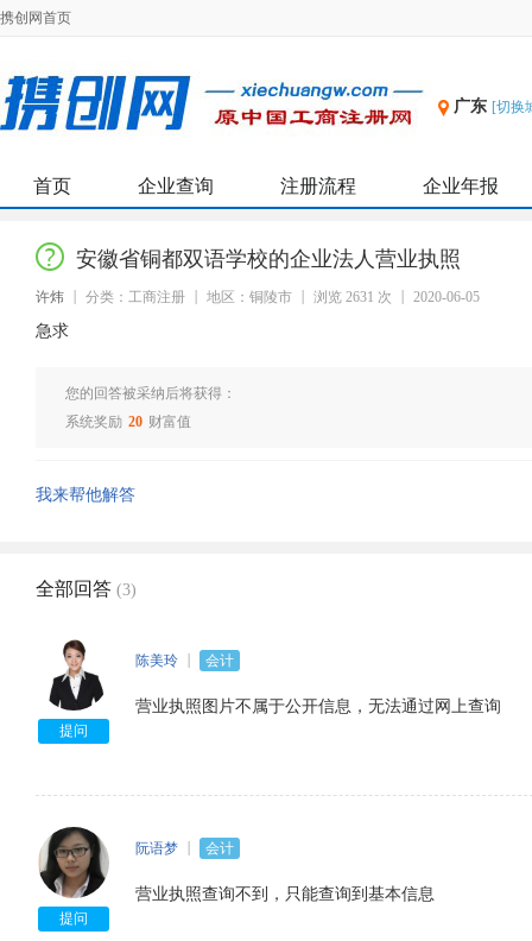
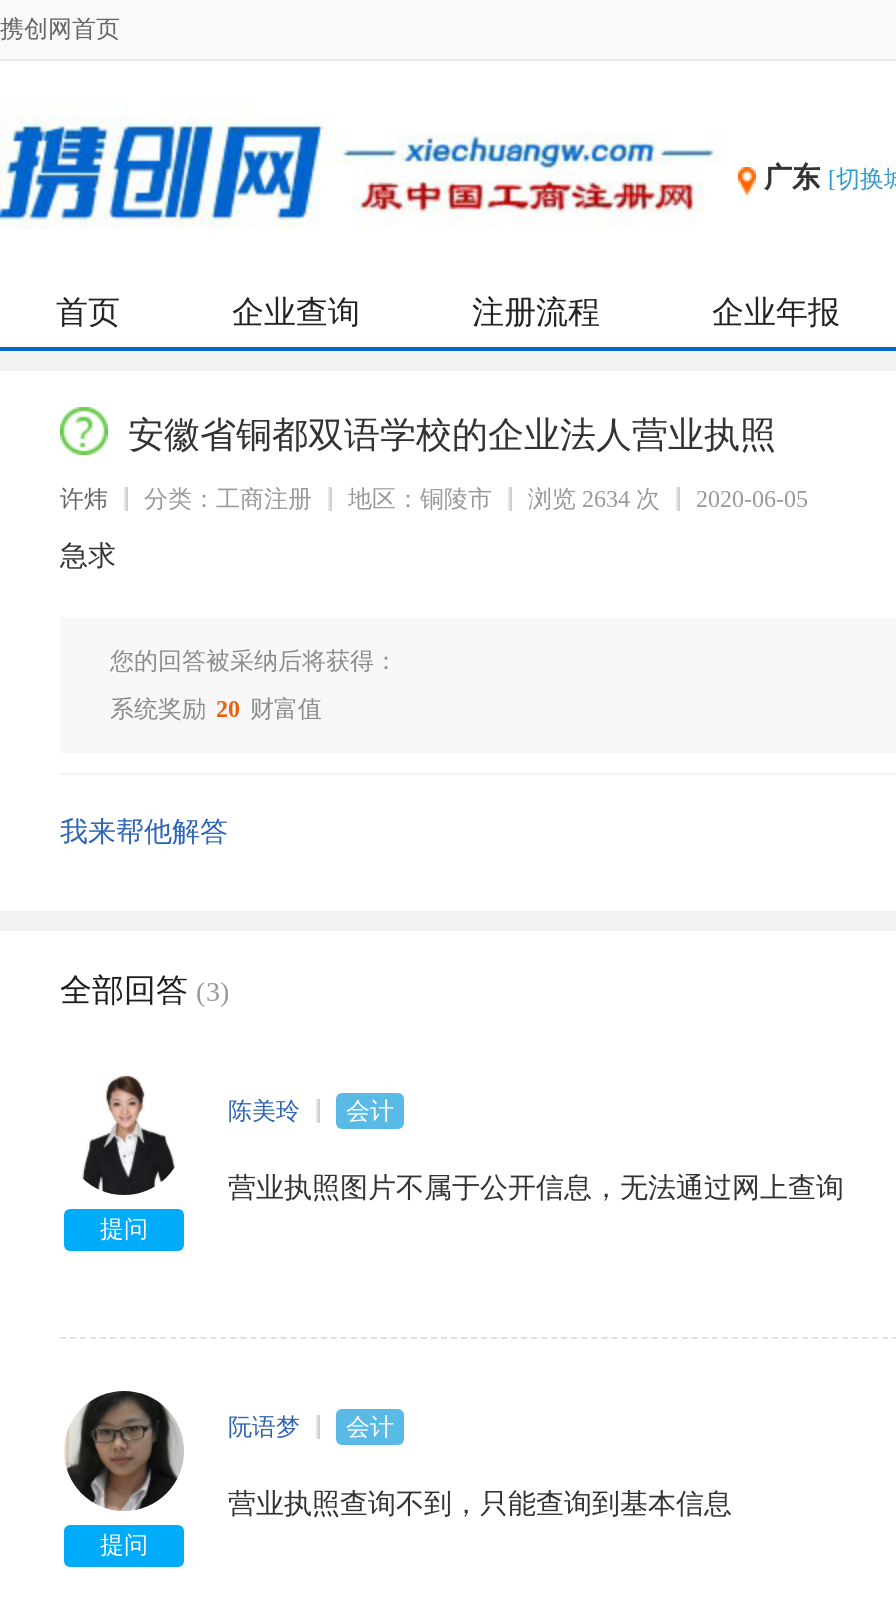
- 许炜 分类：工商注册 地区：铜陵市 浏览 2631 次 2020-06-05
+ 许炜 分类：工商注册 地区：铜陵市 浏览 2634 次 2020-06-05
